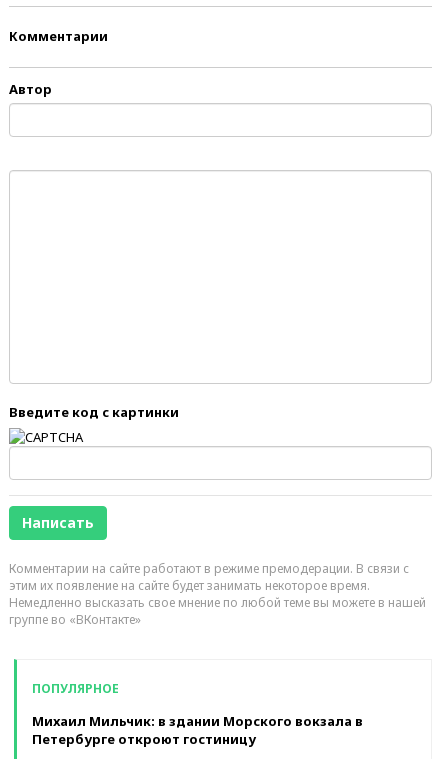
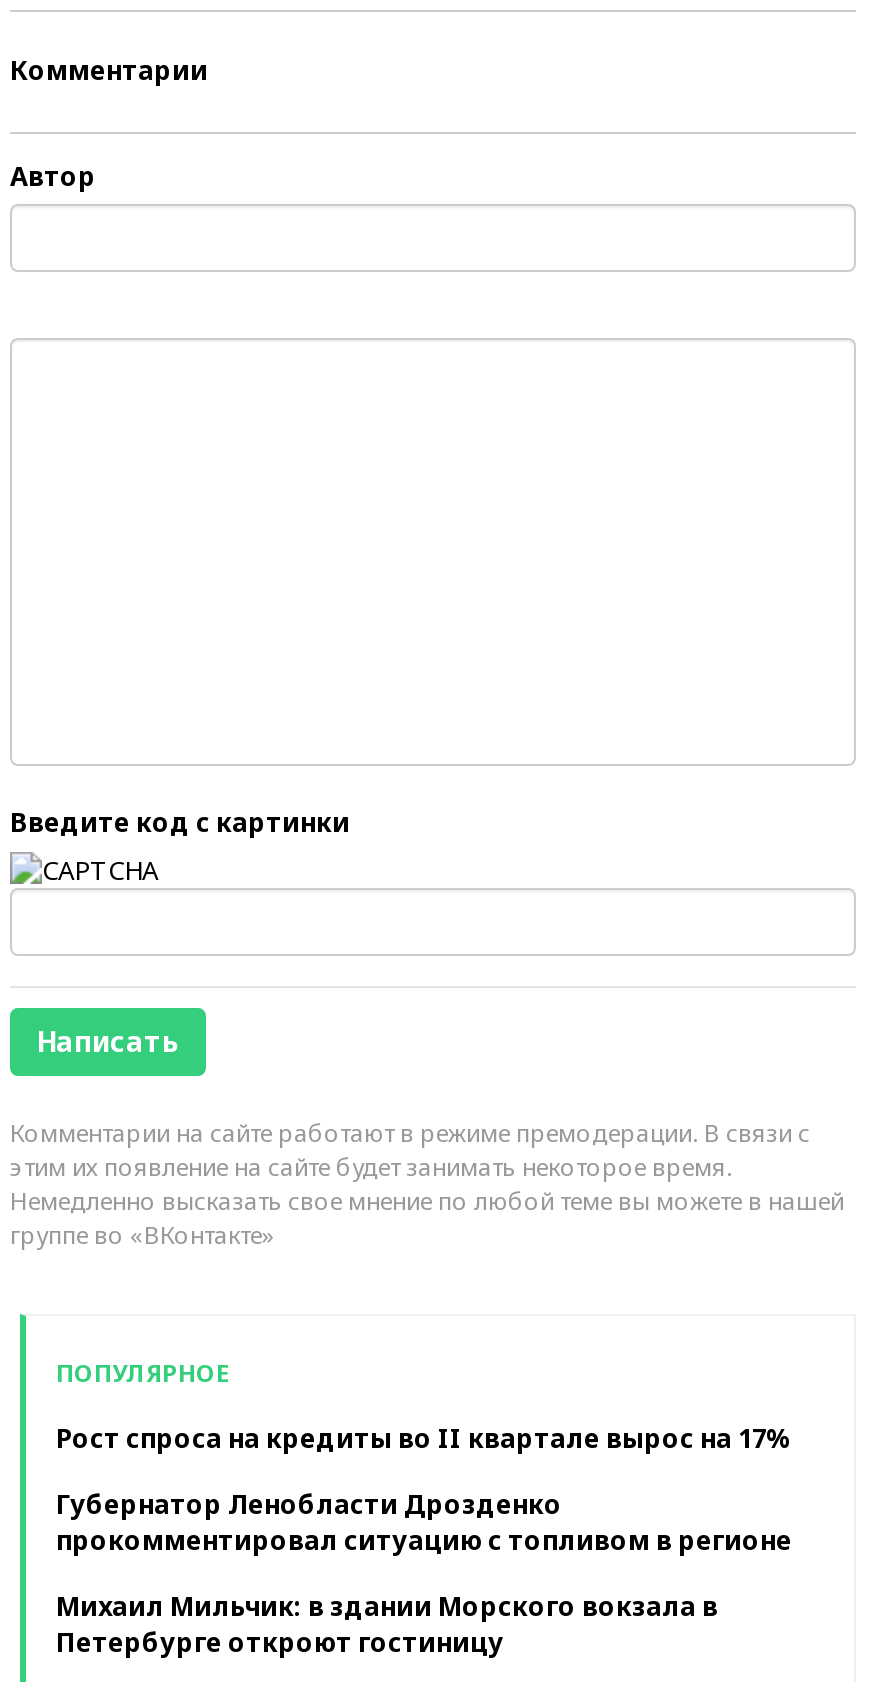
+ Рост спроса на кредиты во II квартале вырос на 17%
+ Губернатор Ленобласти Дрозденко
+ прокомментировал ситуацию с топливом в регионе
